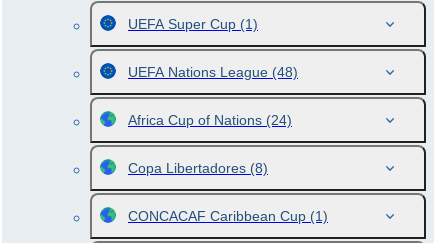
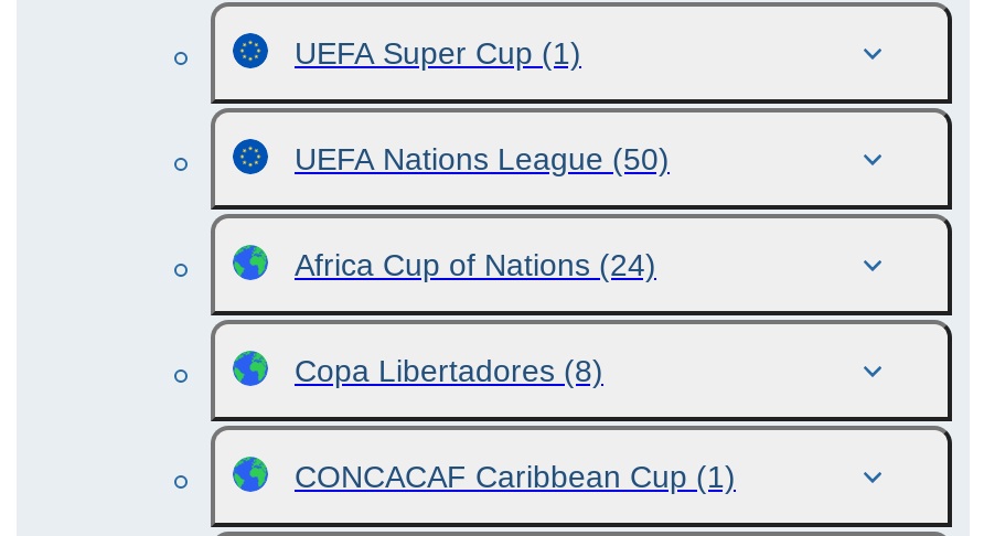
- UEFA Nations League (48)
+ UEFA Nations League (50)
